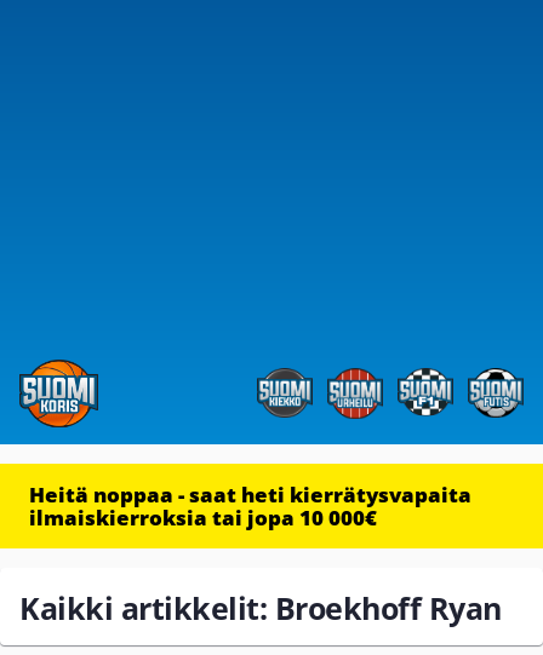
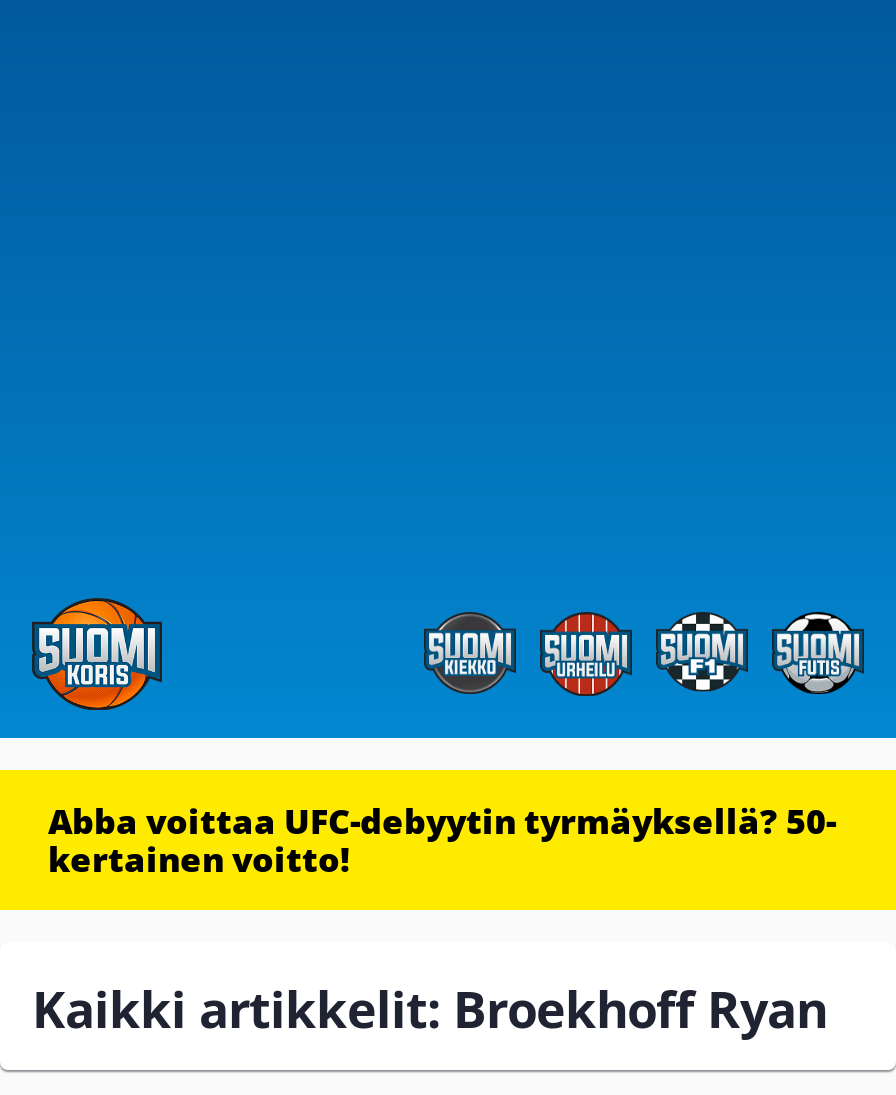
- Heitä noppaa - saat heti kierrätysvapaita
- ilmaiskierroksia tai jopa 10 000€
+ Abba voittaa UFC-debyytin tyrmäyksellä? 50-
+ kertainen voitto!
